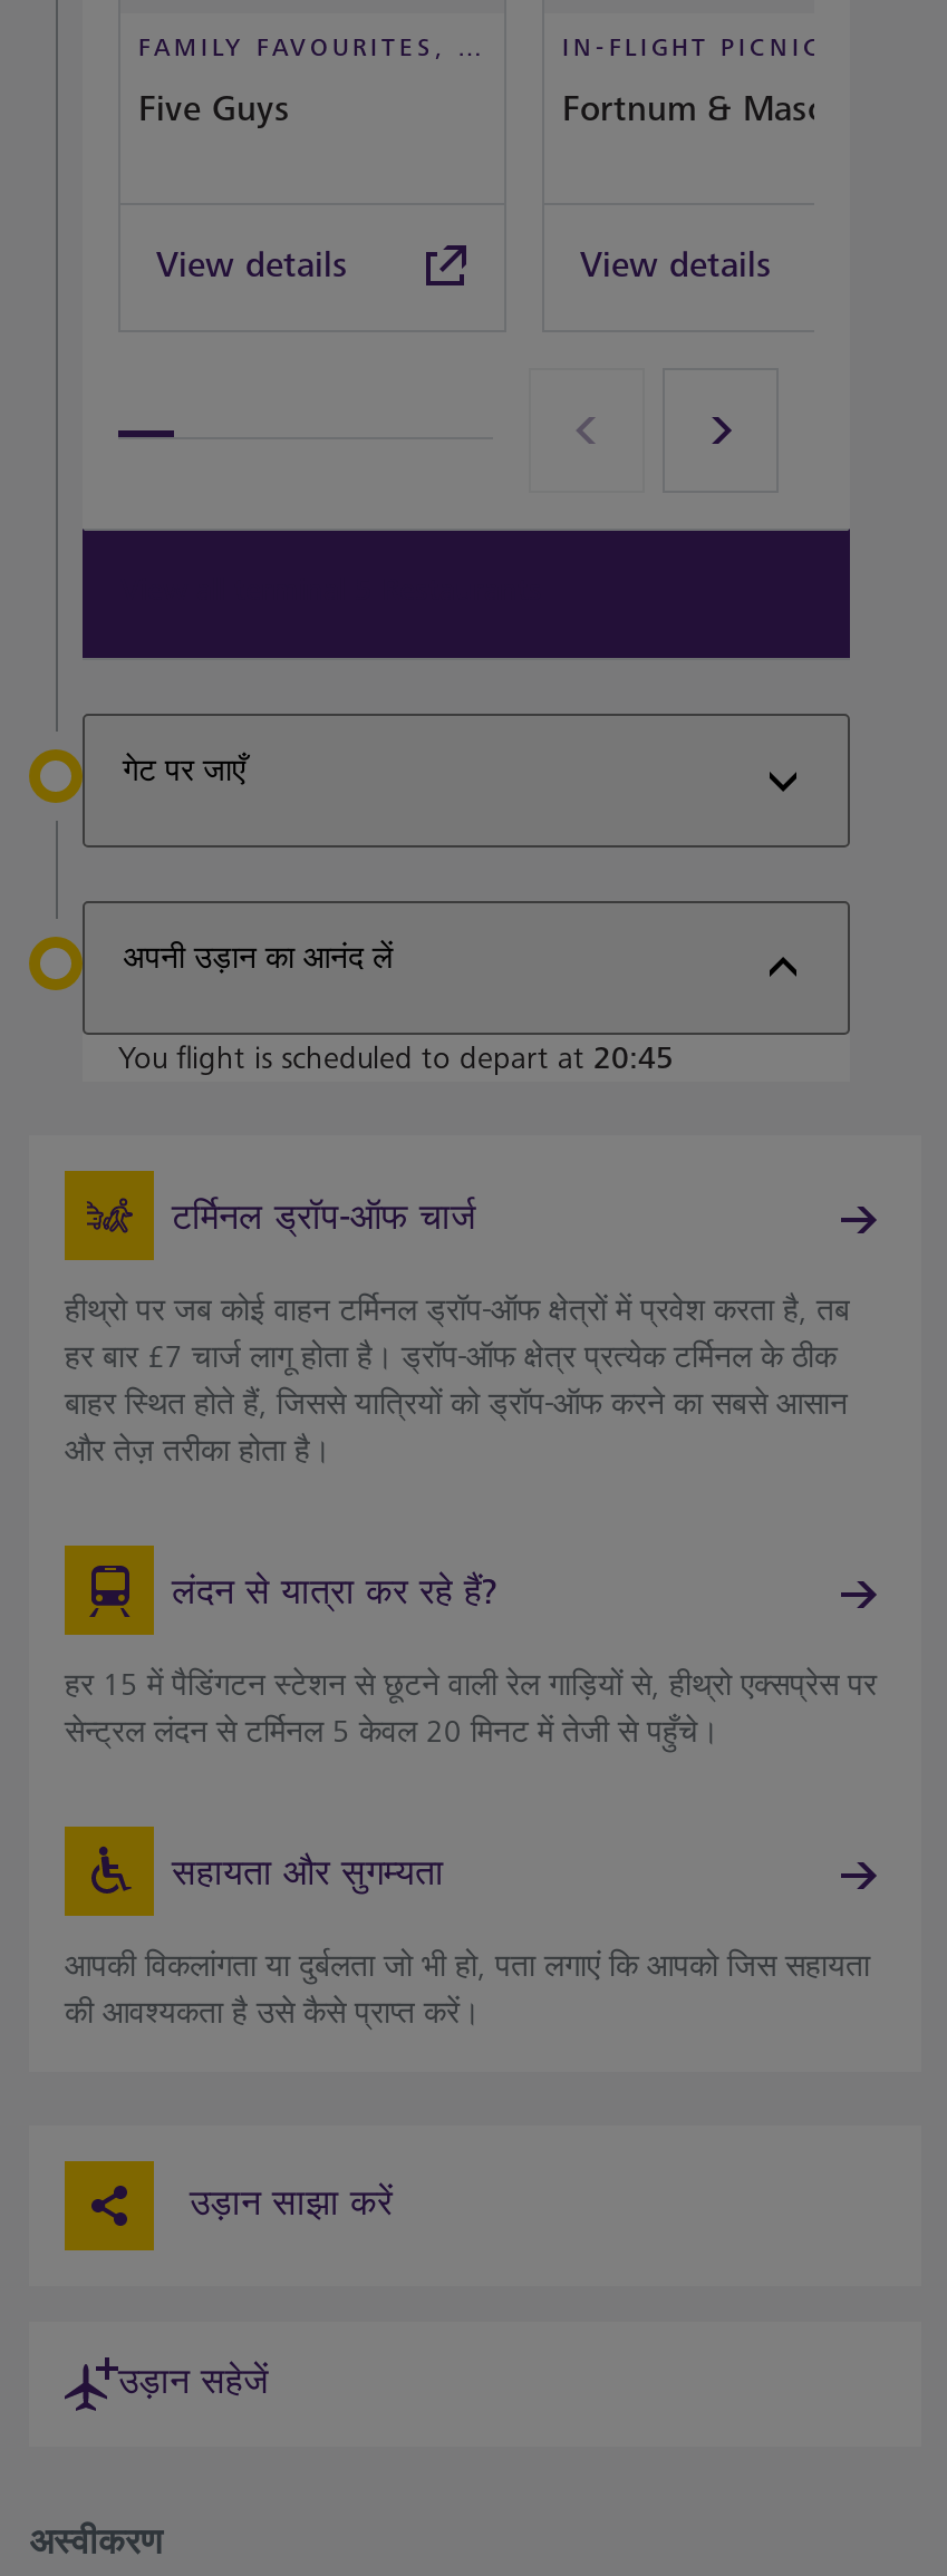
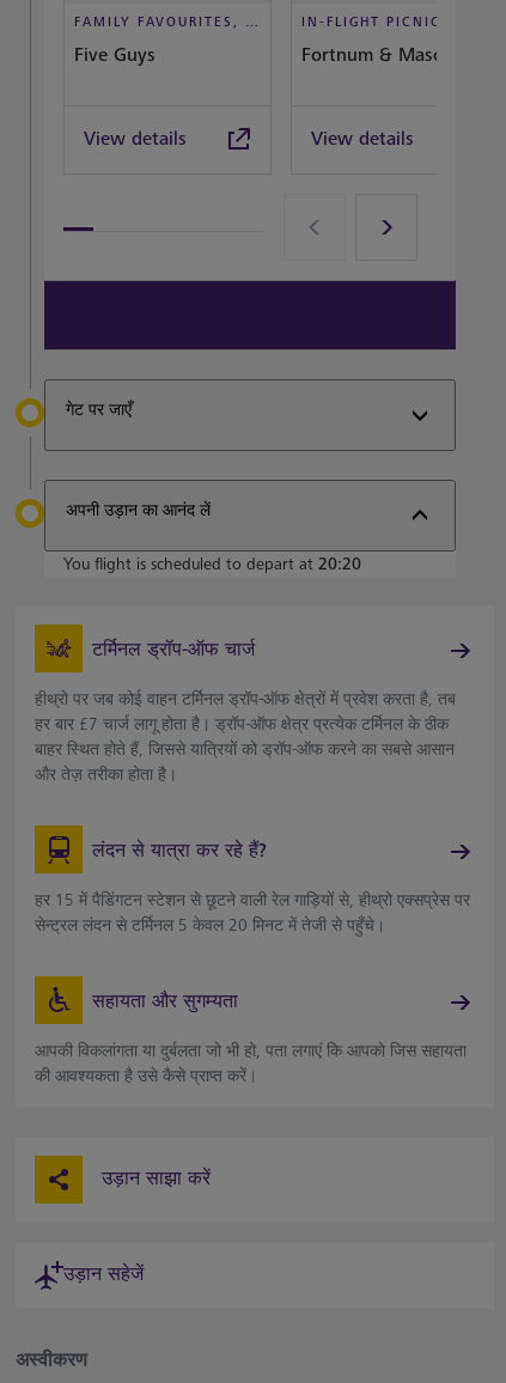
- You flight is scheduled to depart at 20:45
+ You flight is scheduled to depart at 20:20
